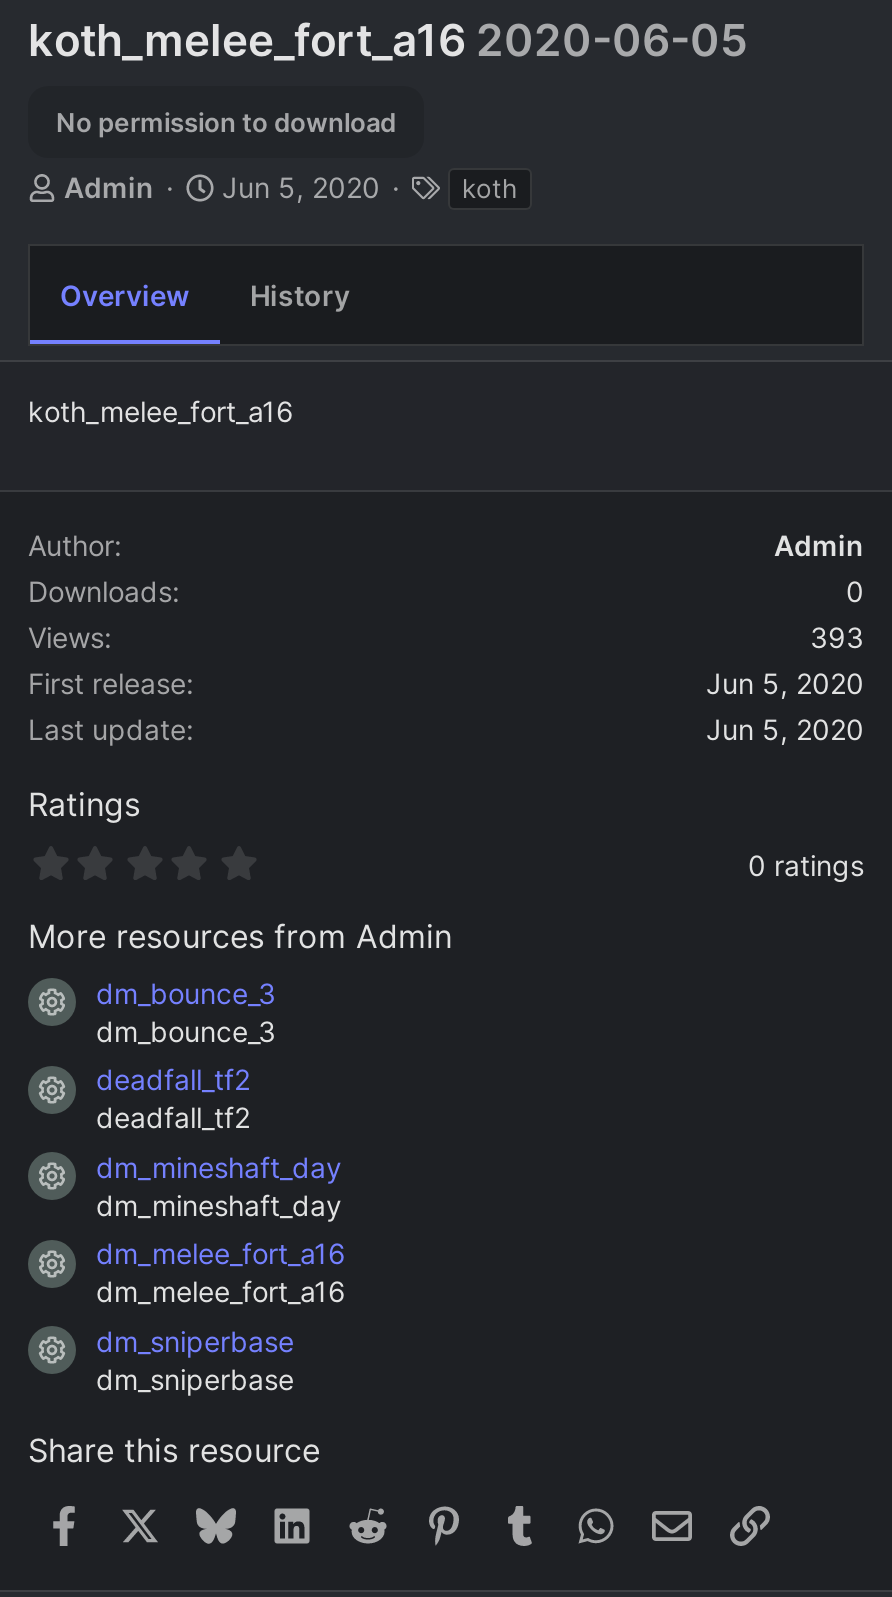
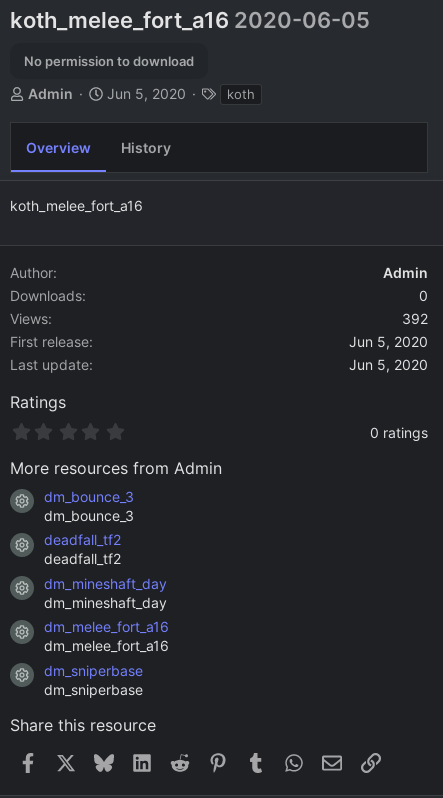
- 393
+ 392
